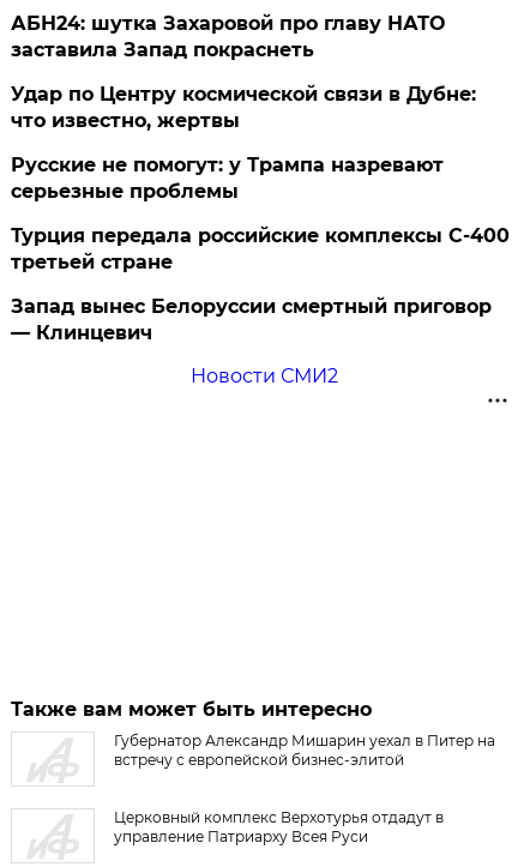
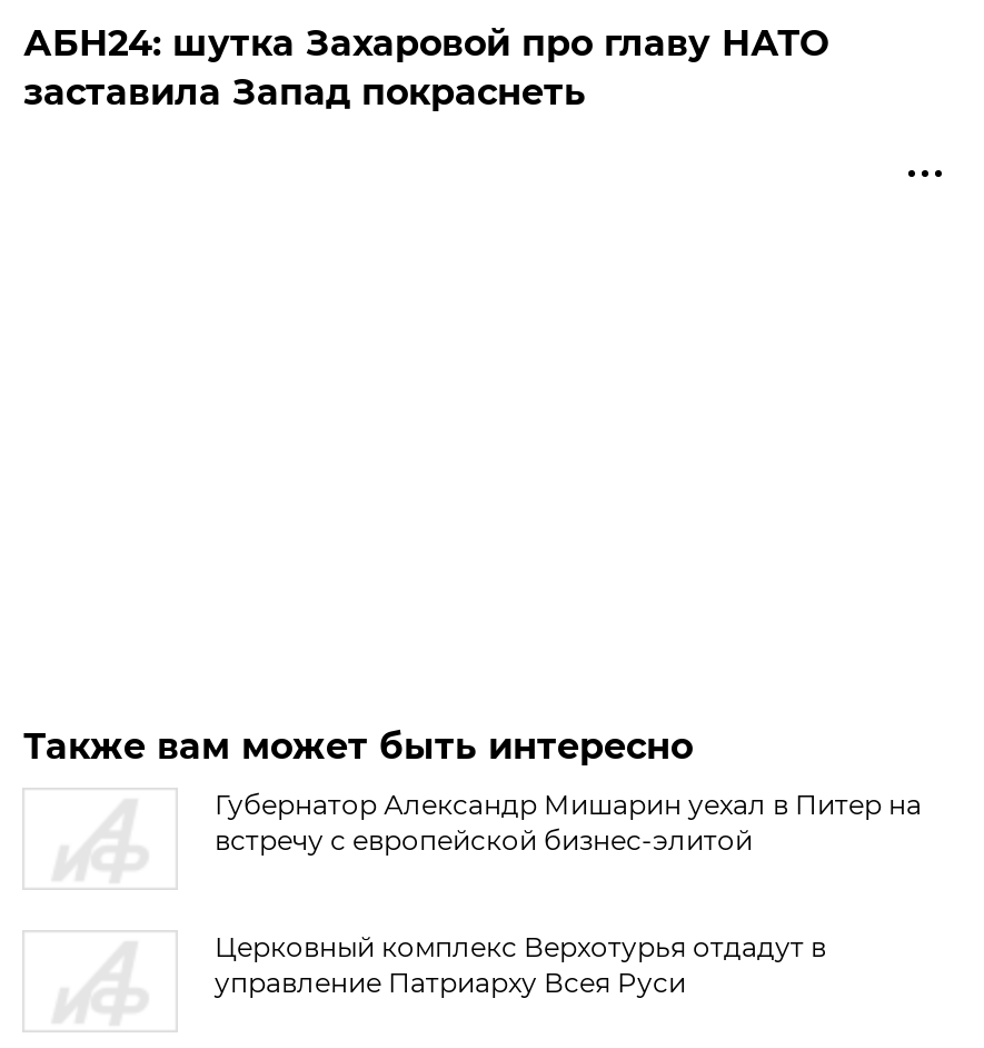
- Удар по Центру космической связи в Дубне:
- что известно, жертвы
- Русские не помогут: у Трампа назревают
- серьезные проблемы
- Турция передала российские комплексы С-400
- третьей стране
- Запад вынес Белоруссии смертный приговор
- — Клинцевич
- Новости СМИ2
